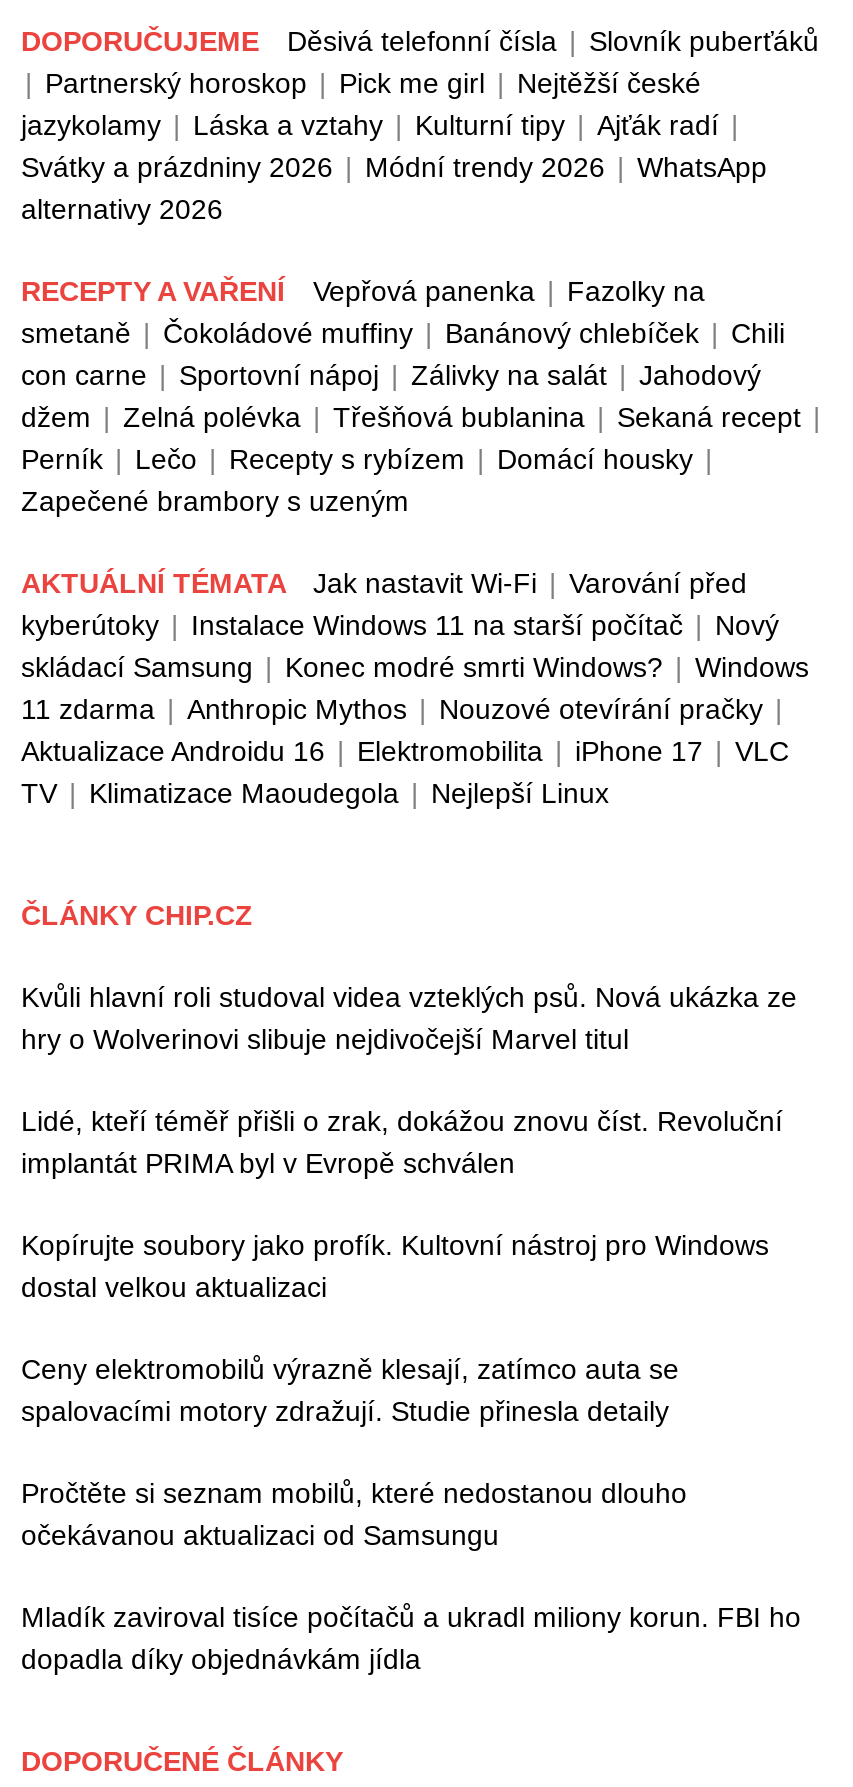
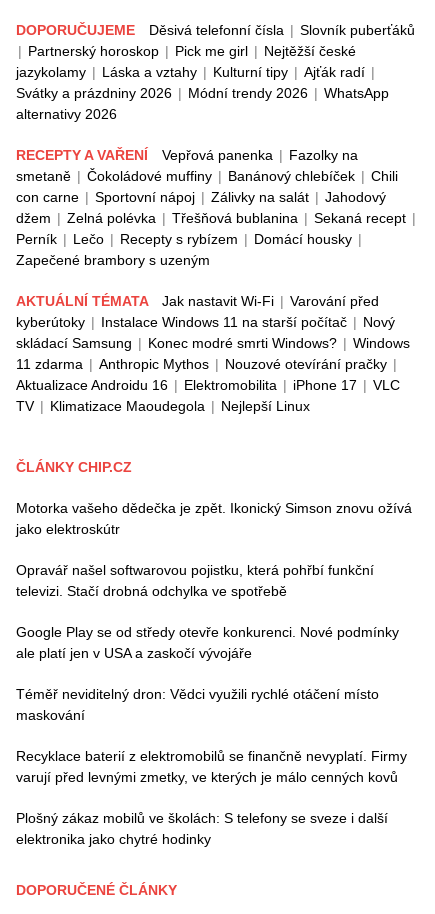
- Kvůli hlavní roli studoval videa vzteklých psů. Nová ukázka ze
- hry o Wolverinovi slibuje nejdivočejší Marvel titul
+ Motorka vašeho dědečka je zpět. Ikonický Simson znovu ožívá
+ jako elektroskútr

- Lidé, kteří téměř přišli o zrak, dokážou znovu číst. Revoluční
- implantát PRIMA byl v Evropě schválen
+ Opravář našel softwarovou pojistku, která pohřbí funkční
+ televizi. Stačí drobná odchylka ve spotřebě

- Kopírujte soubory jako profík. Kultovní nástroj pro Windows
- dostal velkou aktualizaci
+ Google Play se od středy otevře konkurenci. Nové podmínky
+ ale platí jen v USA a zaskočí vývojáře

- Ceny elektromobilů výrazně klesají, zatímco auta se
- spalovacími motory zdražují. Studie přinesla detaily
+ Téměř neviditelný dron: Vědci využili rychlé otáčení místo
+ maskování

- Pročtěte si seznam mobilů, které nedostanou dlouho
- očekávanou aktualizaci od Samsungu
+ Recyklace baterií z elektromobilů se finančně nevyplatí. Firmy
+ varují před levnými zmetky, ve kterých je málo cenných kovů

- Mladík zaviroval tisíce počítačů a ukradl miliony korun. FBI ho
- dopadla díky objednávkám jídla
+ Plošný zákaz mobilů ve školách: S telefony se sveze i další
+ elektronika jako chytré hodinky
